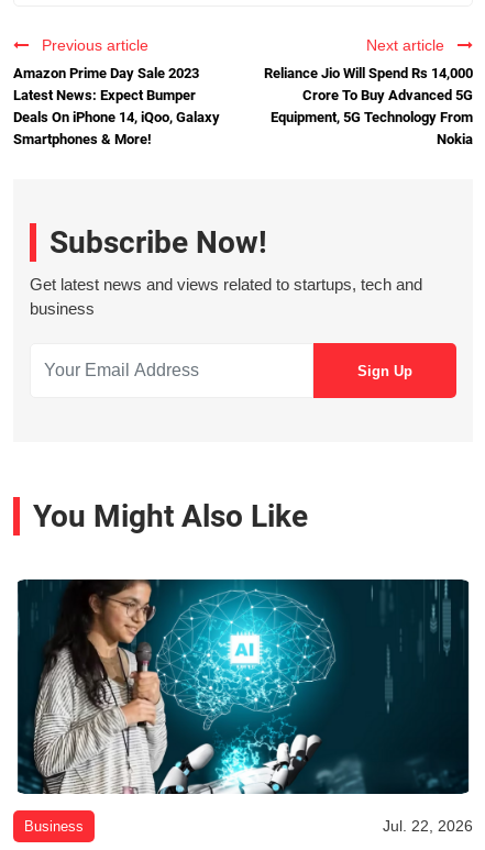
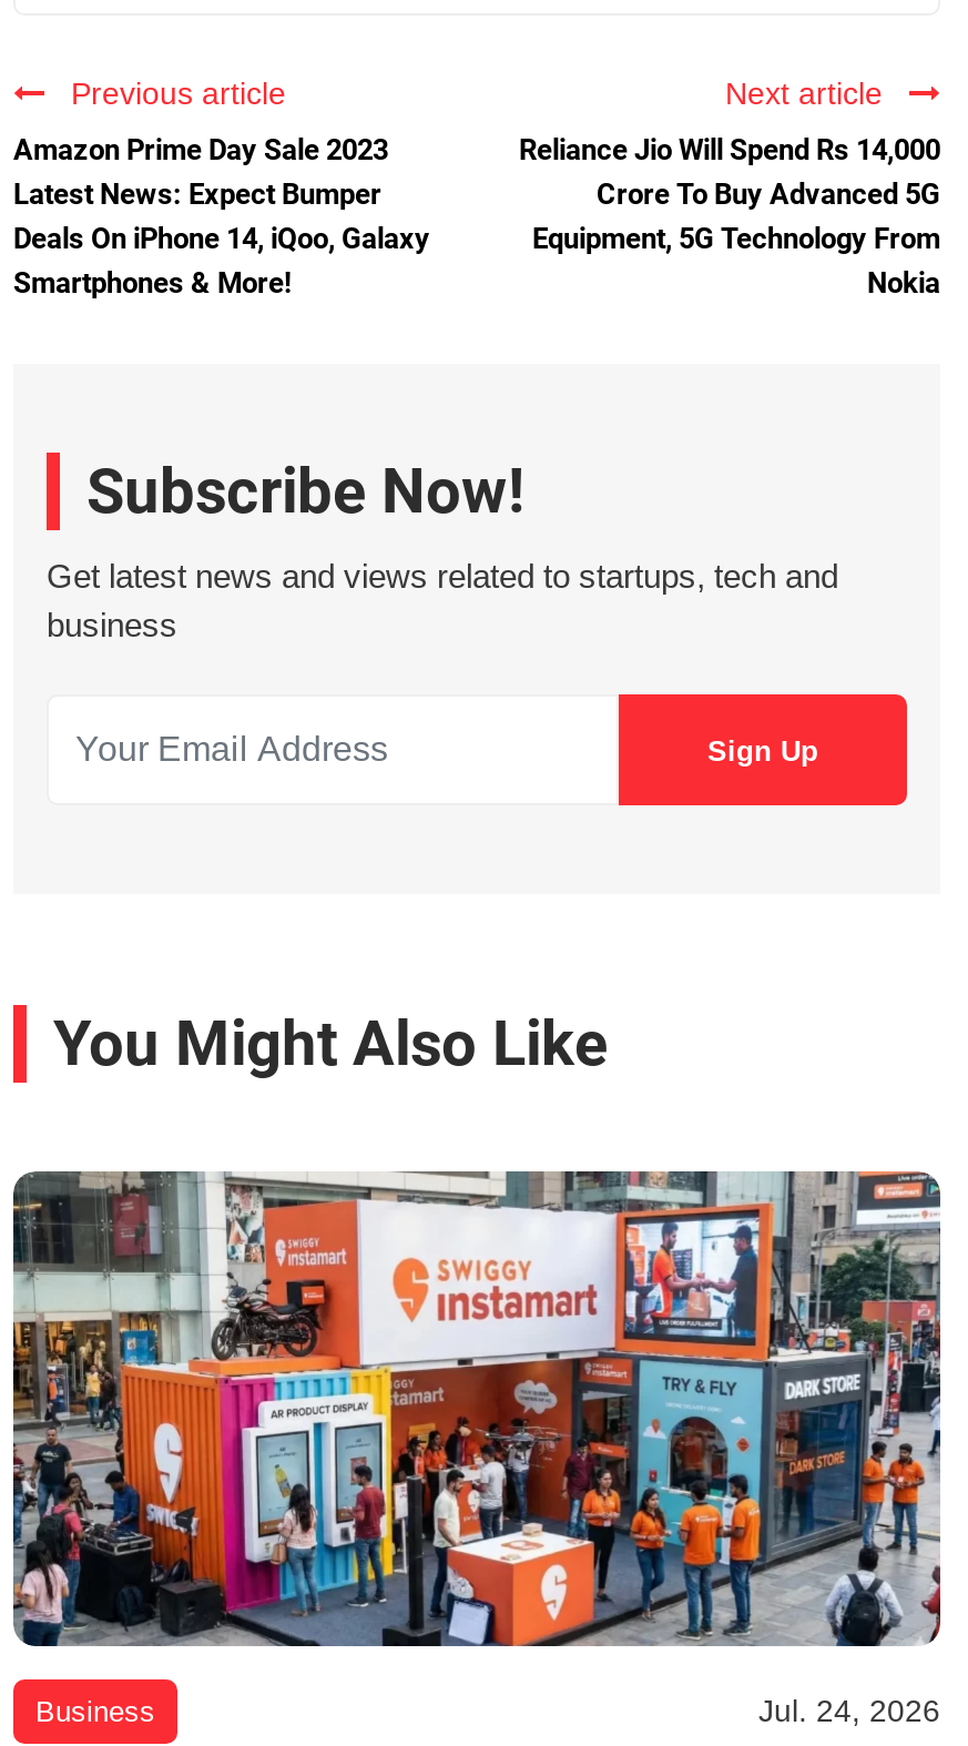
- [image]
- Jul. 22, 2026
+ [image]
+ Jul. 24, 2026
